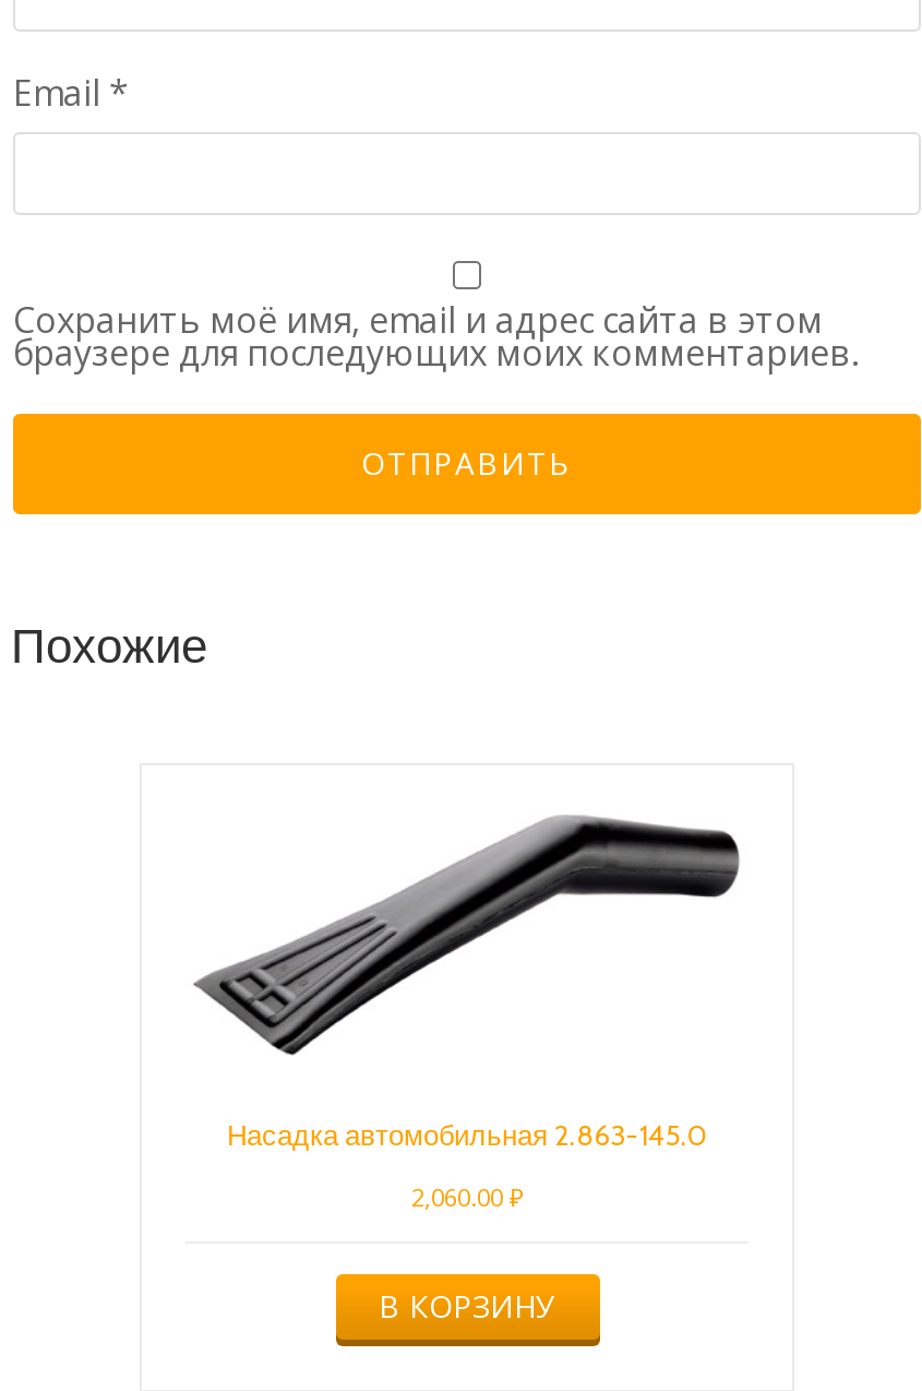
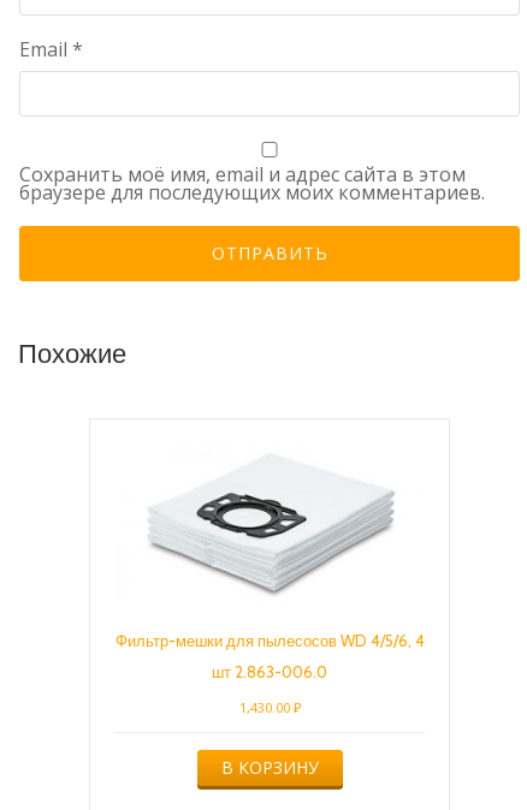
- [image]
- Насадка автомобильная 2.863-145.0
- 2,060.00 ₽
+ [image]
+ Фильтр-мешки для пылесосов WD 4/5/6, 4
+ шт 2.863-006.0
+ 1,430.00 ₽
